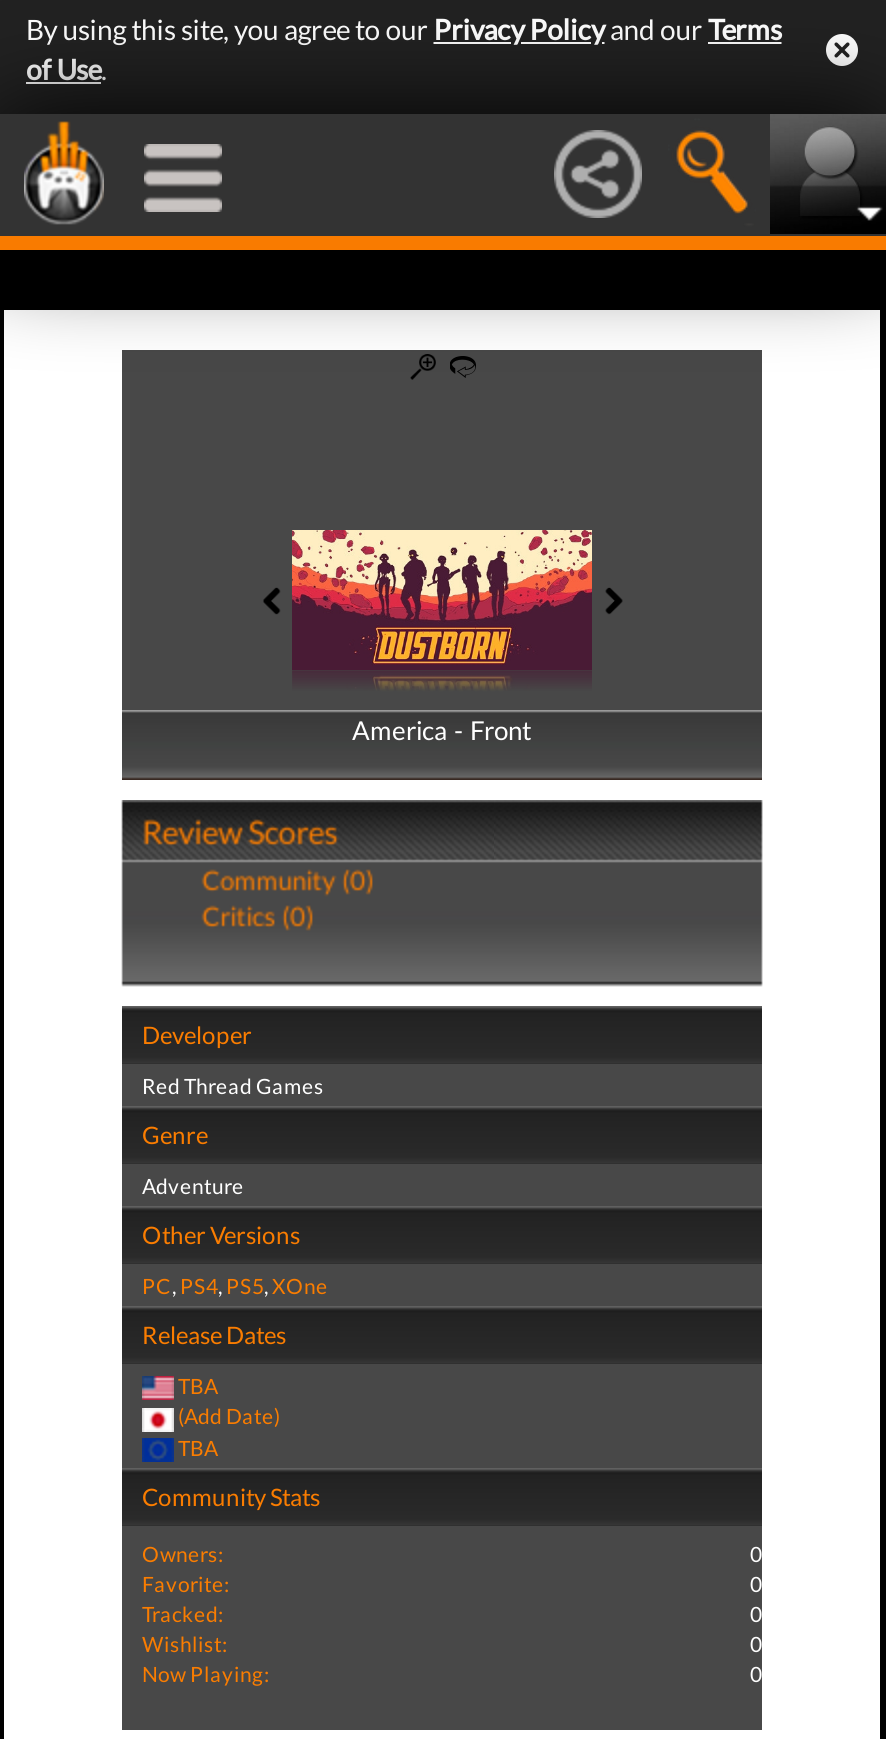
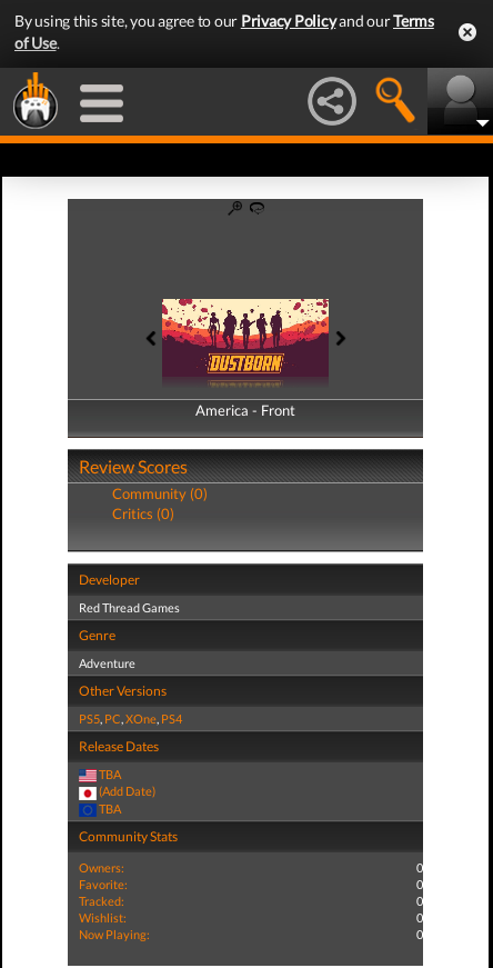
- PC, PS4, PS5, XOne
+ PS5, PC, XOne, PS4
